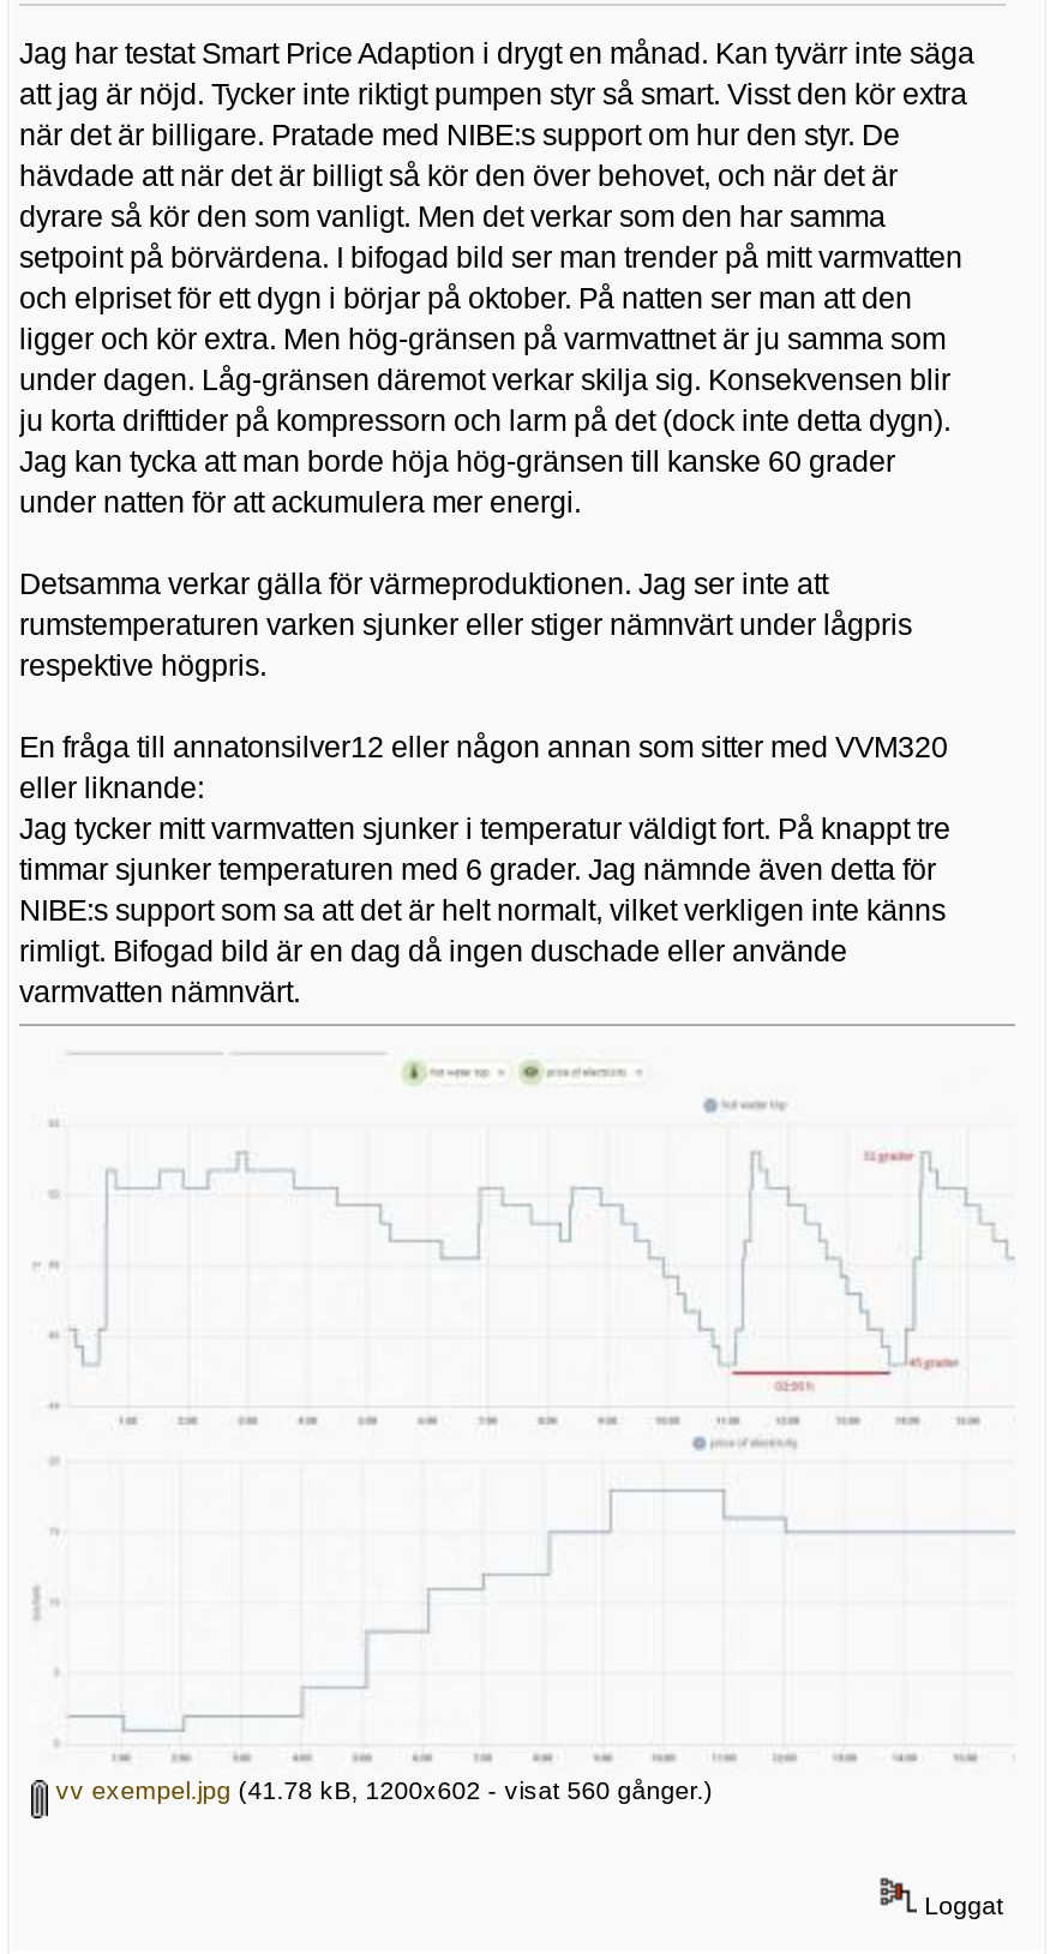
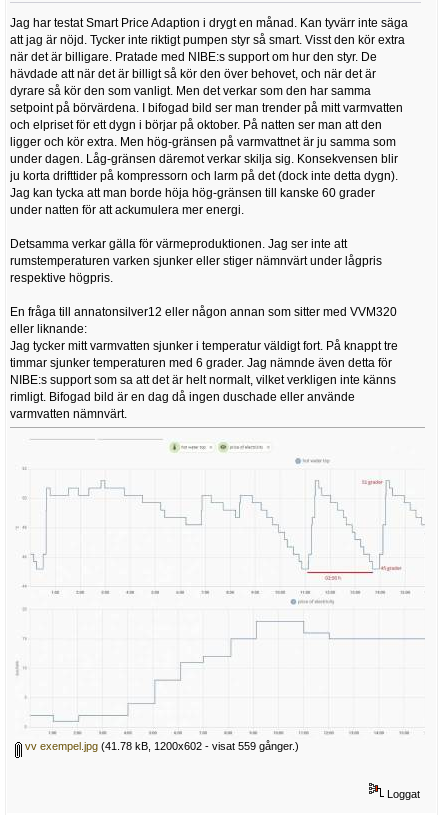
- vv exempel.jpg (41.78 kB, 1200x602 - visat 560 gånger.)
+ vv exempel.jpg (41.78 kB, 1200x602 - visat 559 gånger.)
